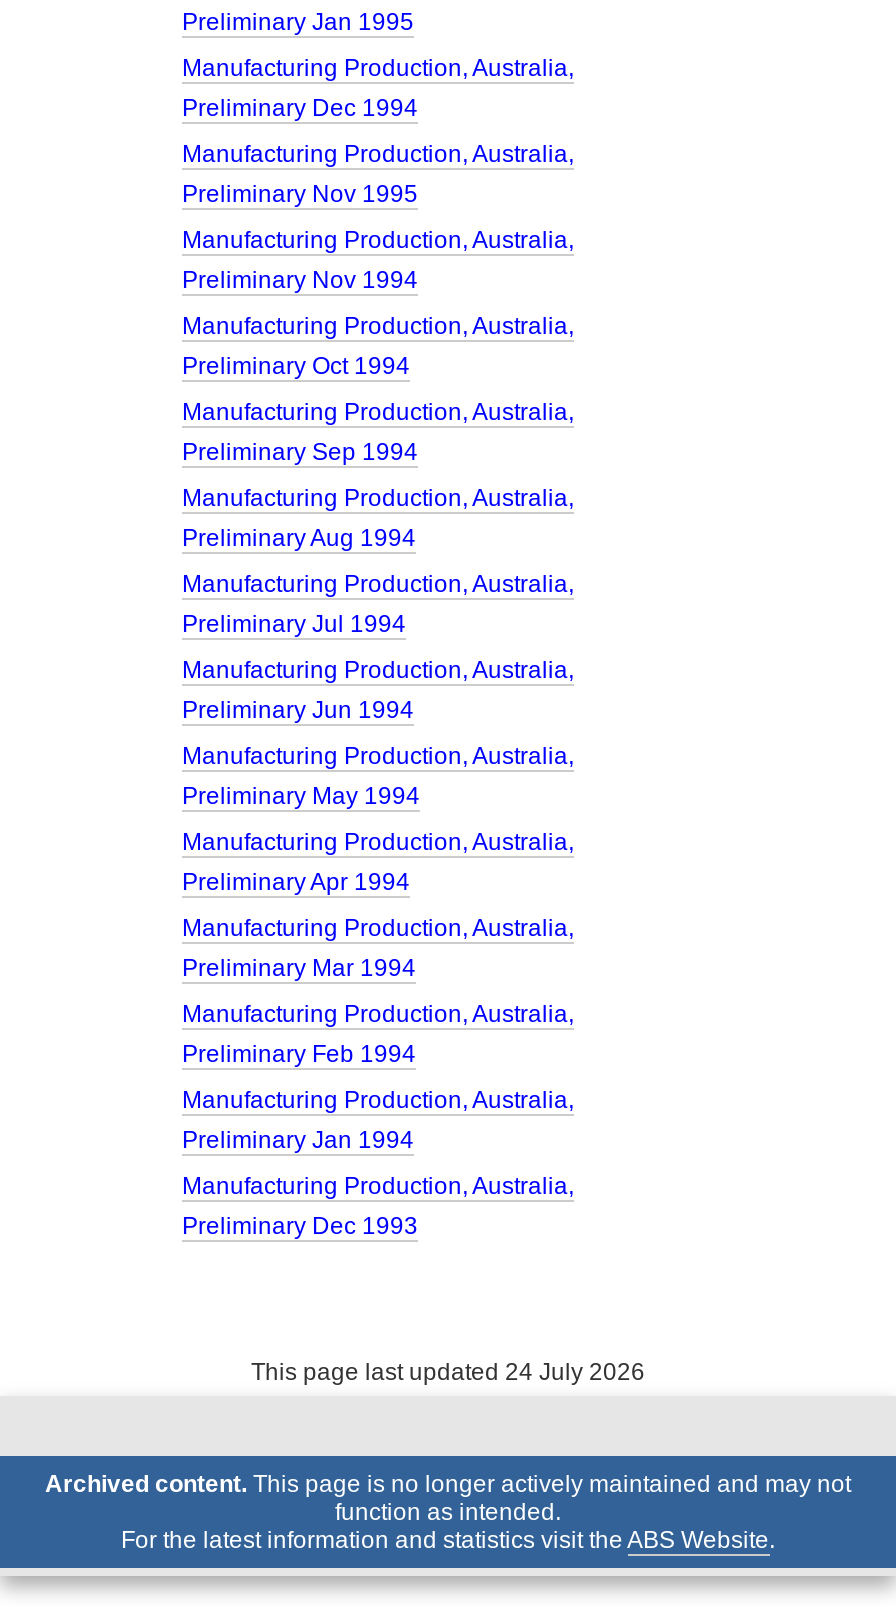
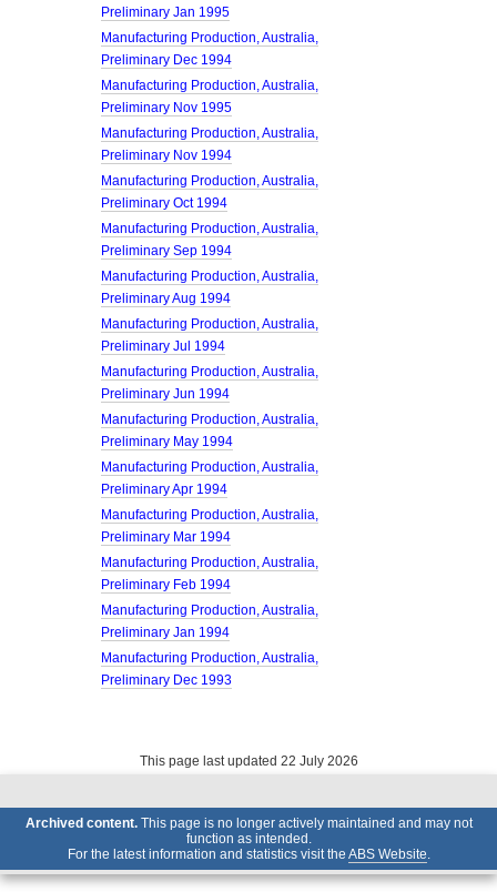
- This page last updated 24 July 2026
+ This page last updated 22 July 2026
